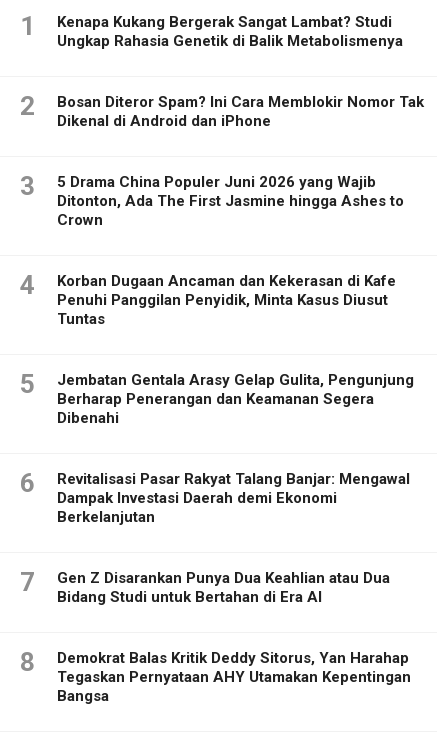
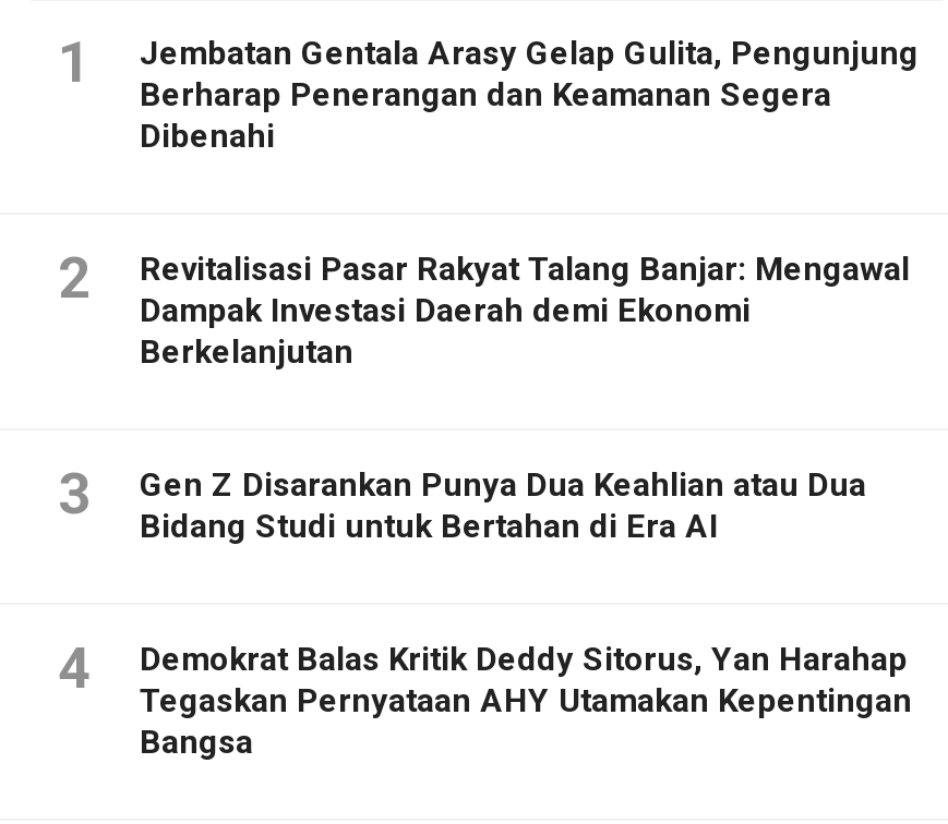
- Kenapa Kukang Bergerak Sangat Lambat? Studi
- Ungkap Rahasia Genetik di Balik Metabolismenya
- 2
- Bosan Diteror Spam? Ini Cara Memblokir Nomor Tak
- Dikenal di Android dan iPhone
- 3
- 5 Drama China Populer Juni 2026 yang Wajib
- Ditonton, Ada The First Jasmine hingga Ashes to
- Crown
- 4
- Korban Dugaan Ancaman dan Kekerasan di Kafe
- Penuhi Panggilan Penyidik, Minta Kasus Diusut
- Tuntas
- 5

- 6 Revitalisasi Pasar Rakyat Talang Banjar: Mengawal Dampak Investasi Daerah demi Ekonomi
+ 2 Revitalisasi Pasar Rakyat Talang Banjar: Mengawal Dampak Investasi Daerah demi Ekonomi

- 7 Gen Z Disarankan Punya Dua Keahlian atau Dua Bidang Studi untuk Bertahan di Era AI
+ 3 Gen Z Disarankan Punya Dua Keahlian atau Dua Bidang Studi untuk Bertahan di Era AI

- 8 Demokrat Balas Kritik Deddy Sitorus, Yan Harahap Tegaskan Pernyataan AHY Utamakan Kepentingan
+ 4 Demokrat Balas Kritik Deddy Sitorus, Yan Harahap Tegaskan Pernyataan AHY Utamakan Kepentingan
